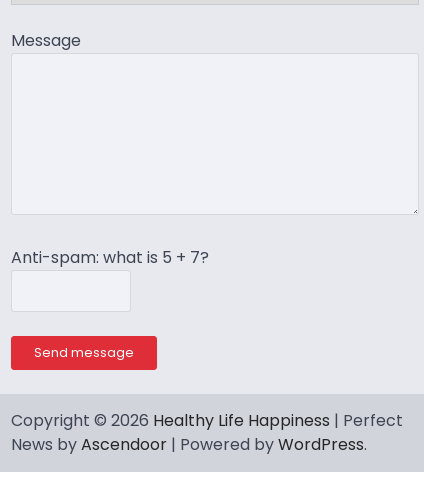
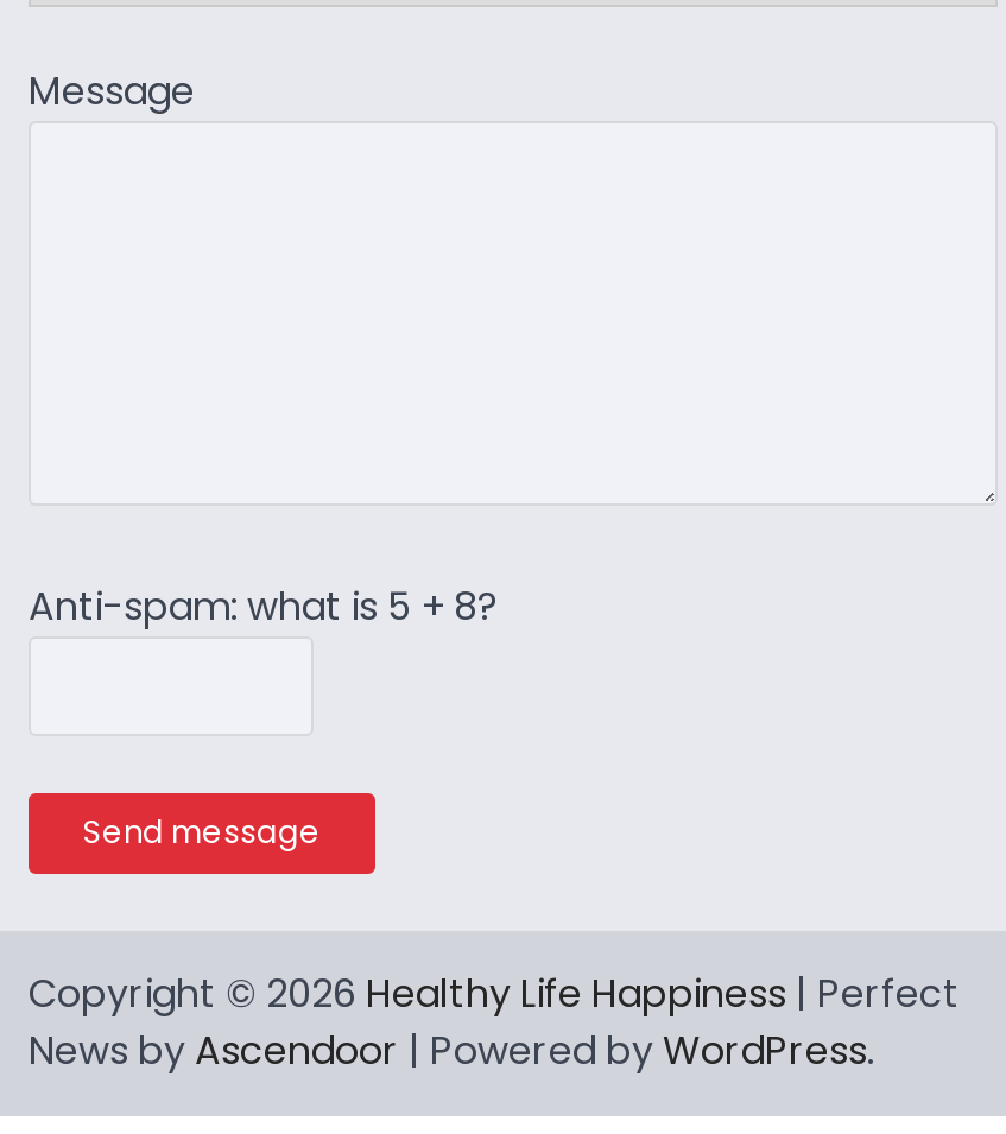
- Anti-spam: what is 5 + 7?
+ Anti-spam: what is 5 + 8?
